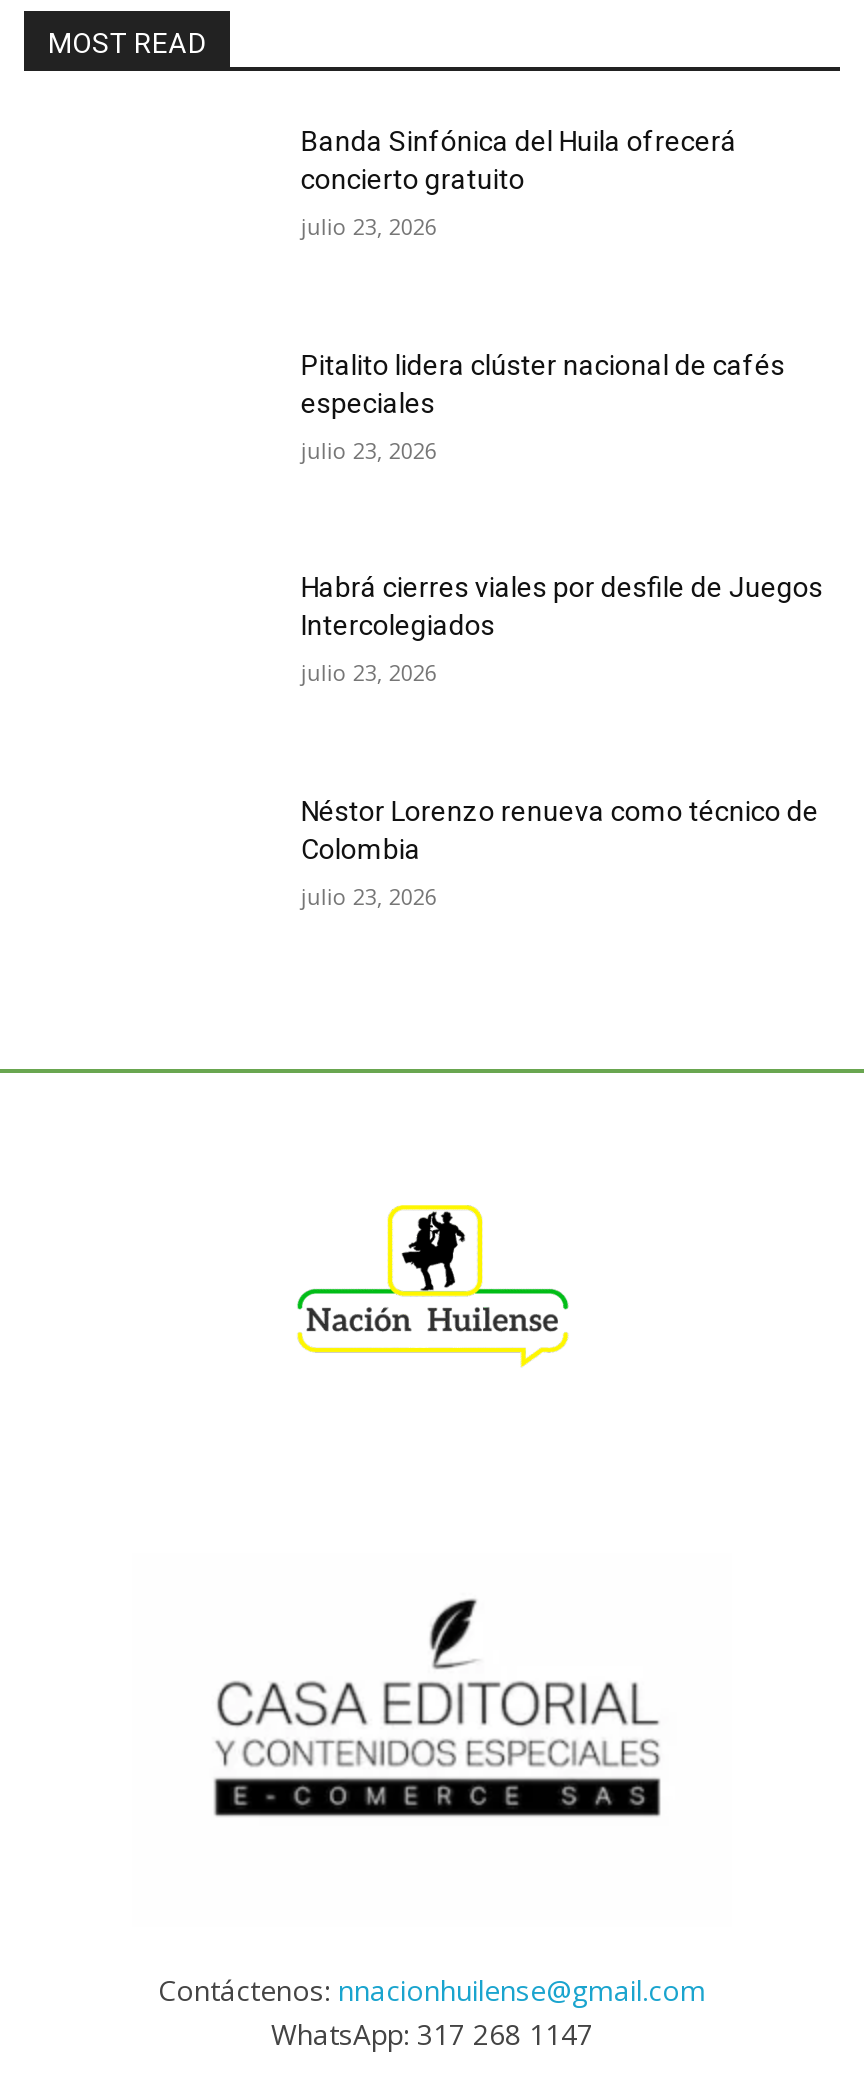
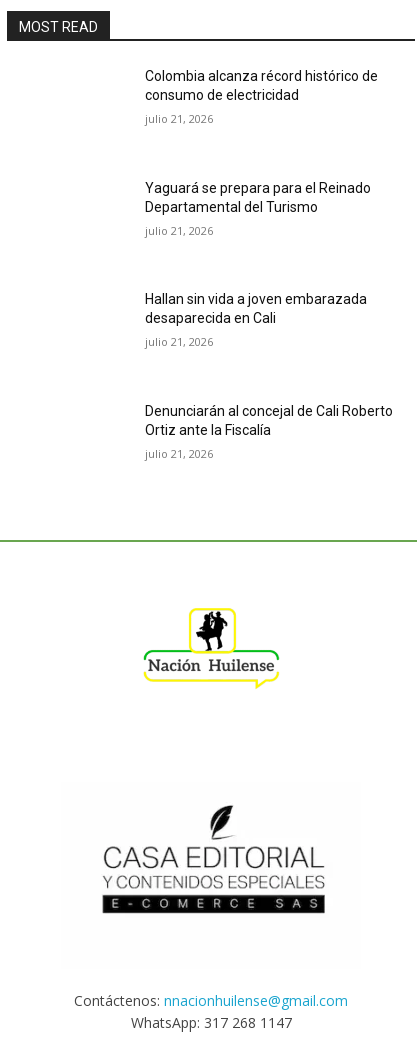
- Banda Sinfónica del Huila ofrecerá
- concierto gratuito
+ Colombia alcanza récord histórico de
+ consumo de electricidad

- julio 23, 2026
+ julio 21, 2026

- Pitalito lidera clúster nacional de cafés
- especiales
+ Yaguará se prepara para el Reinado
+ Departamental del Turismo

- julio 23, 2026
+ julio 21, 2026

- Habrá cierres viales por desfile de Juegos
- Intercolegiados
+ Hallan sin vida a joven embarazada
+ desaparecida en Cali

- julio 23, 2026
+ julio 21, 2026

- Néstor Lorenzo renueva como técnico de
- Colombia
+ Denunciarán al concejal de Cali Roberto
+ Ortiz ante la Fiscalía

- julio 23, 2026
+ julio 21, 2026
